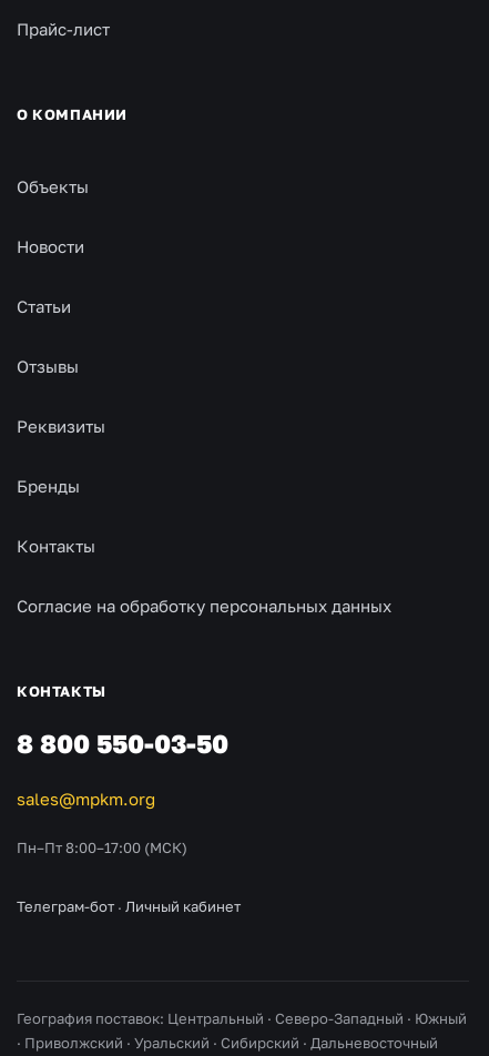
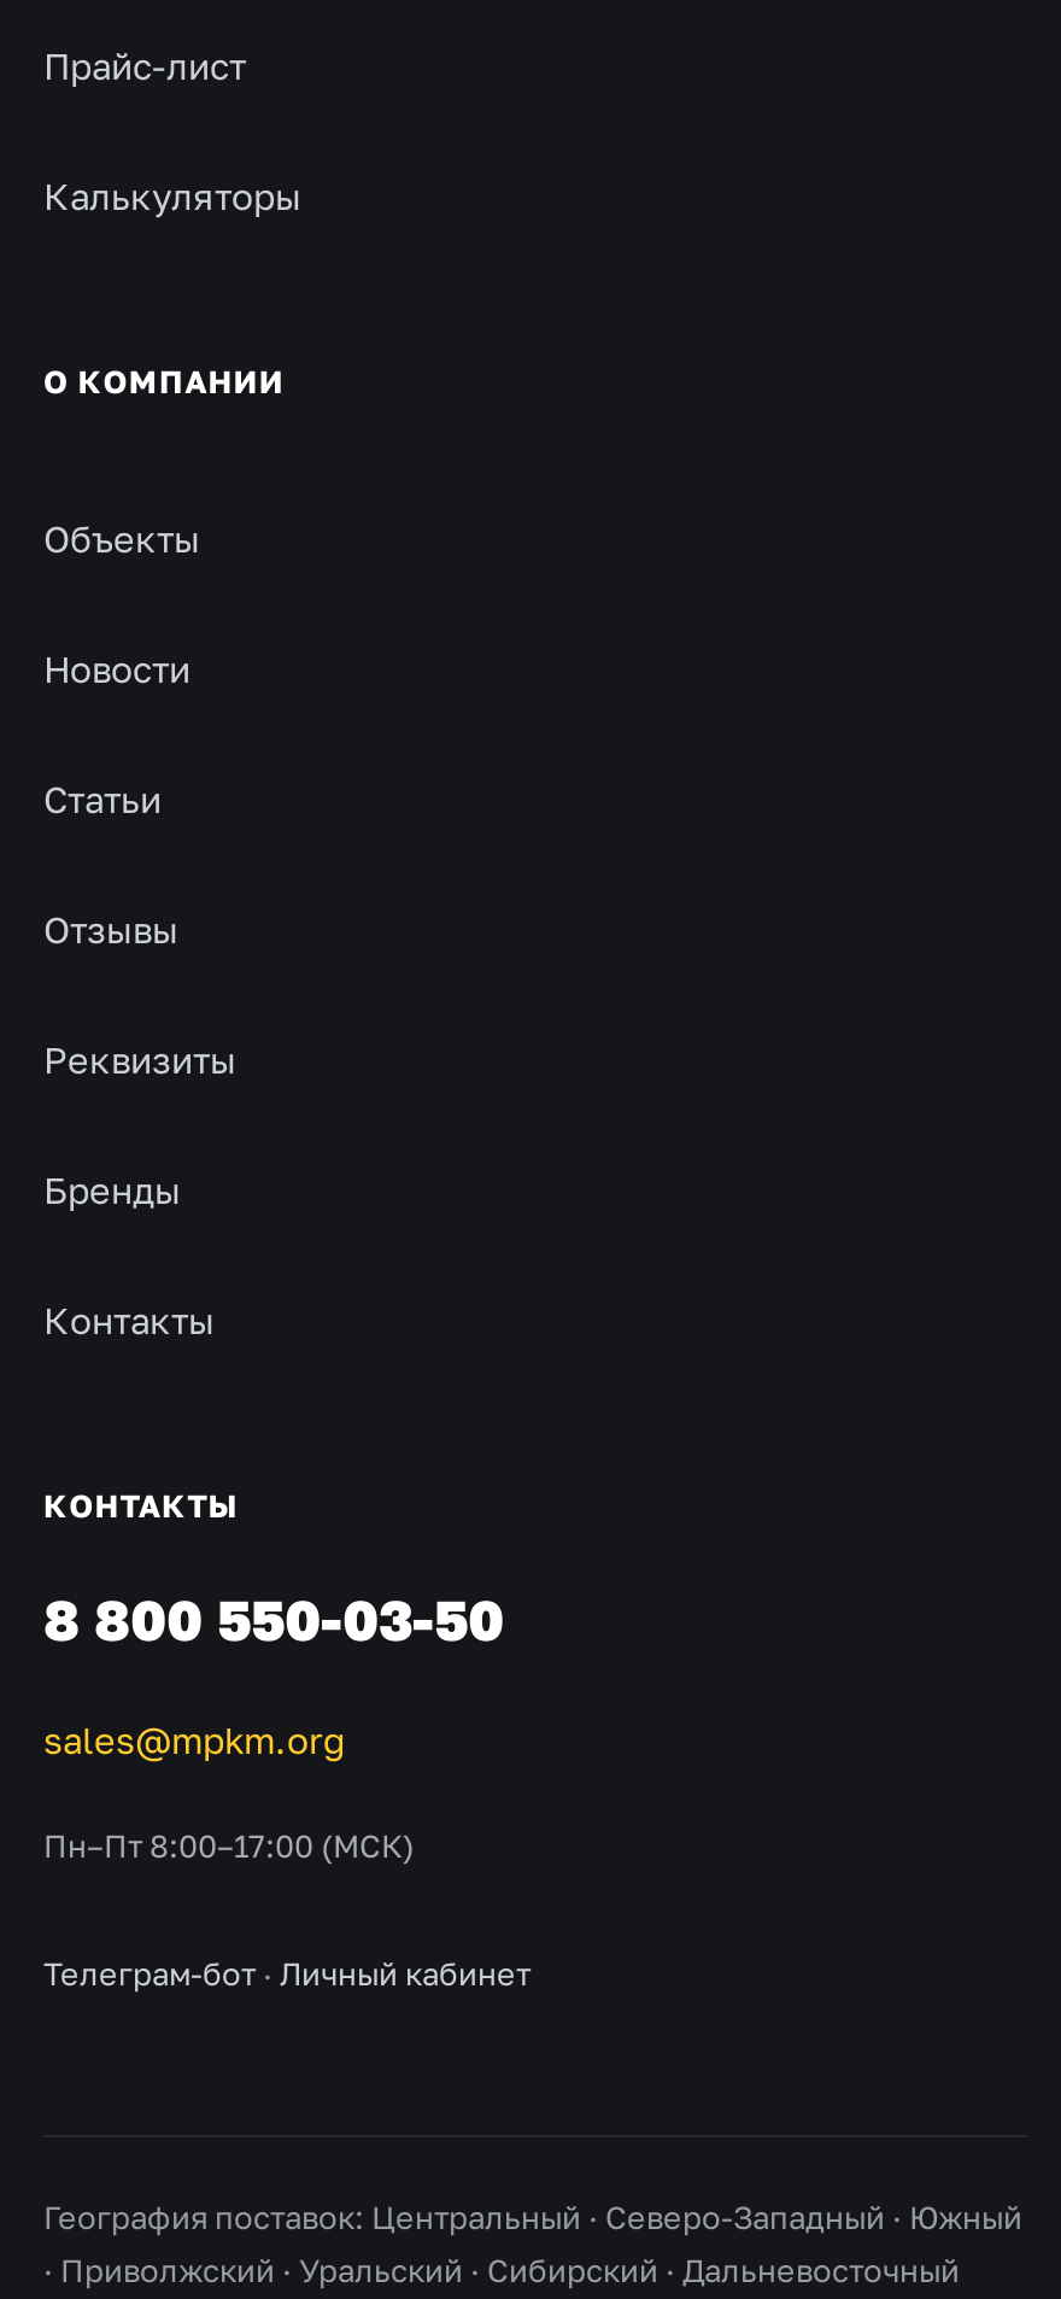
+ Калькуляторы

moved down: О КОМПАНИИ | Объекты | Новости | Статьи | Отзывы | Реквизиты | Бренды | Контакты

- Согласие на обработку персональных данных
